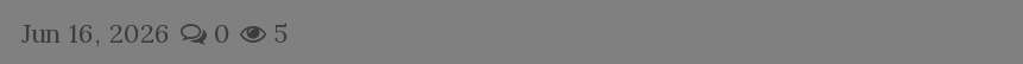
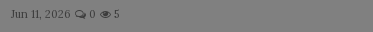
- Jun 16, 2026 0 5
+ Jun 11, 2026 0 5
